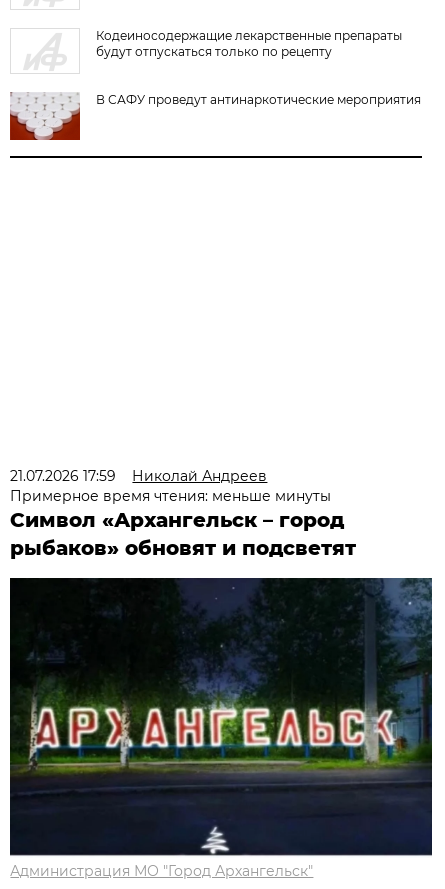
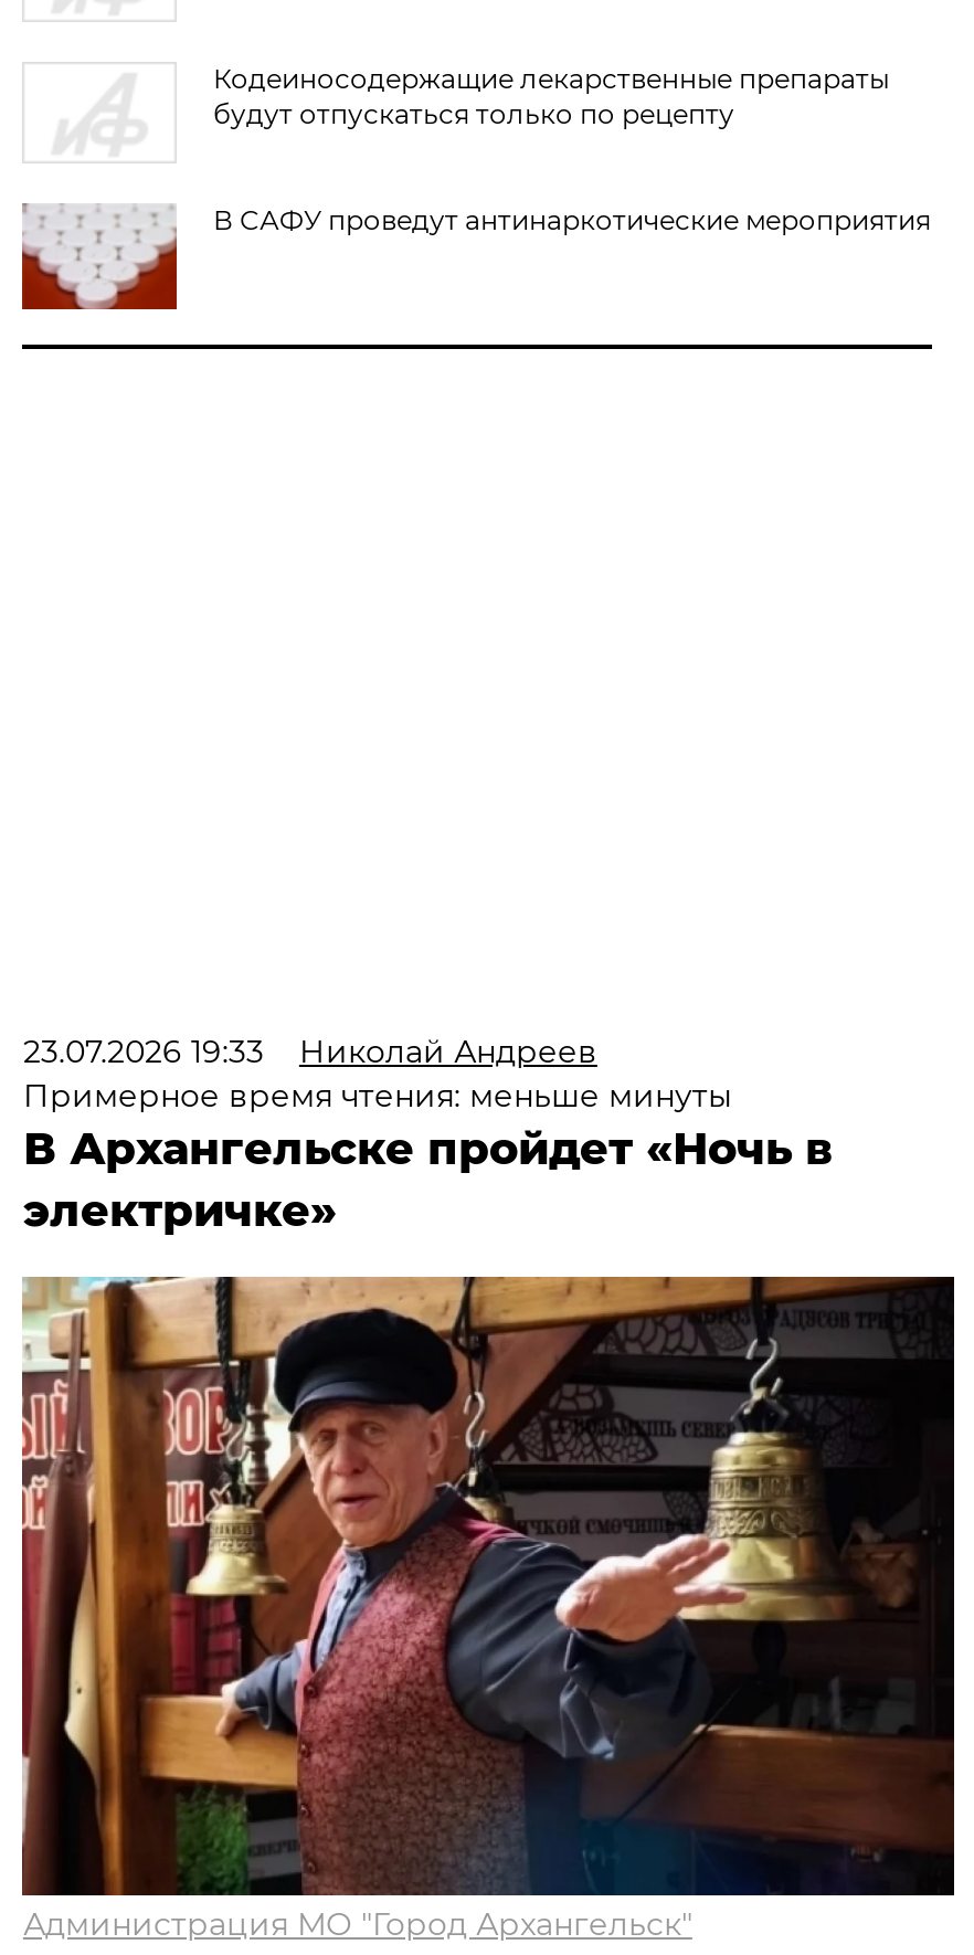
- 21.07.2026 17:59 Николай Андреев
+ 23.07.2026 19:33 Николай Андреев

- Символ «Архангельск – город
- рыбаков» обновят и подсветят
+ В Архангельске пройдет «Ночь в
+ электричке»

- [image]
+ [image]
